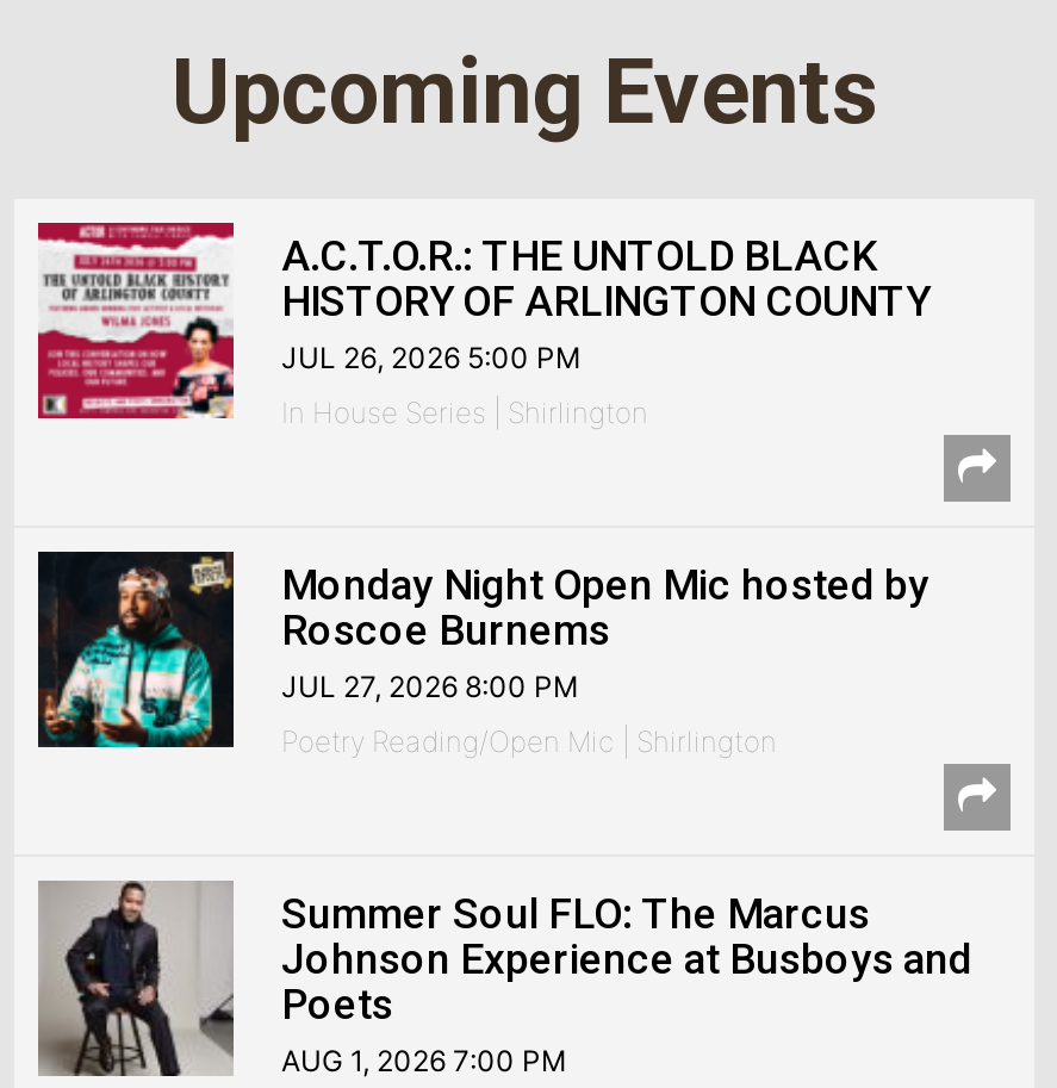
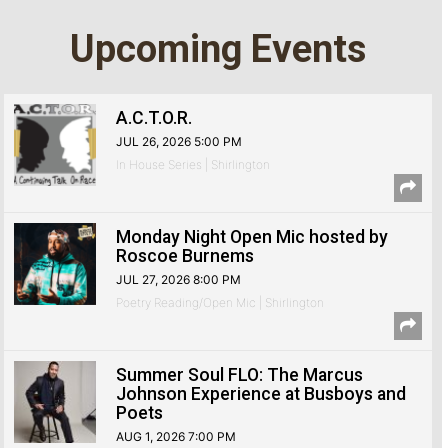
- [image]
- A.C.T.O.R.: THE UNTOLD BLACK
- HISTORY OF ARLINGTON COUNTY
+ [image]
+ A.C.T.O.R.
